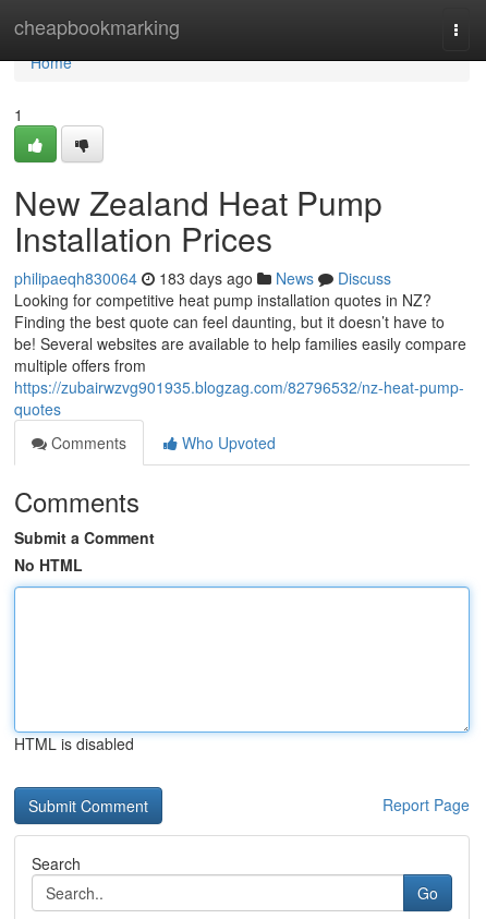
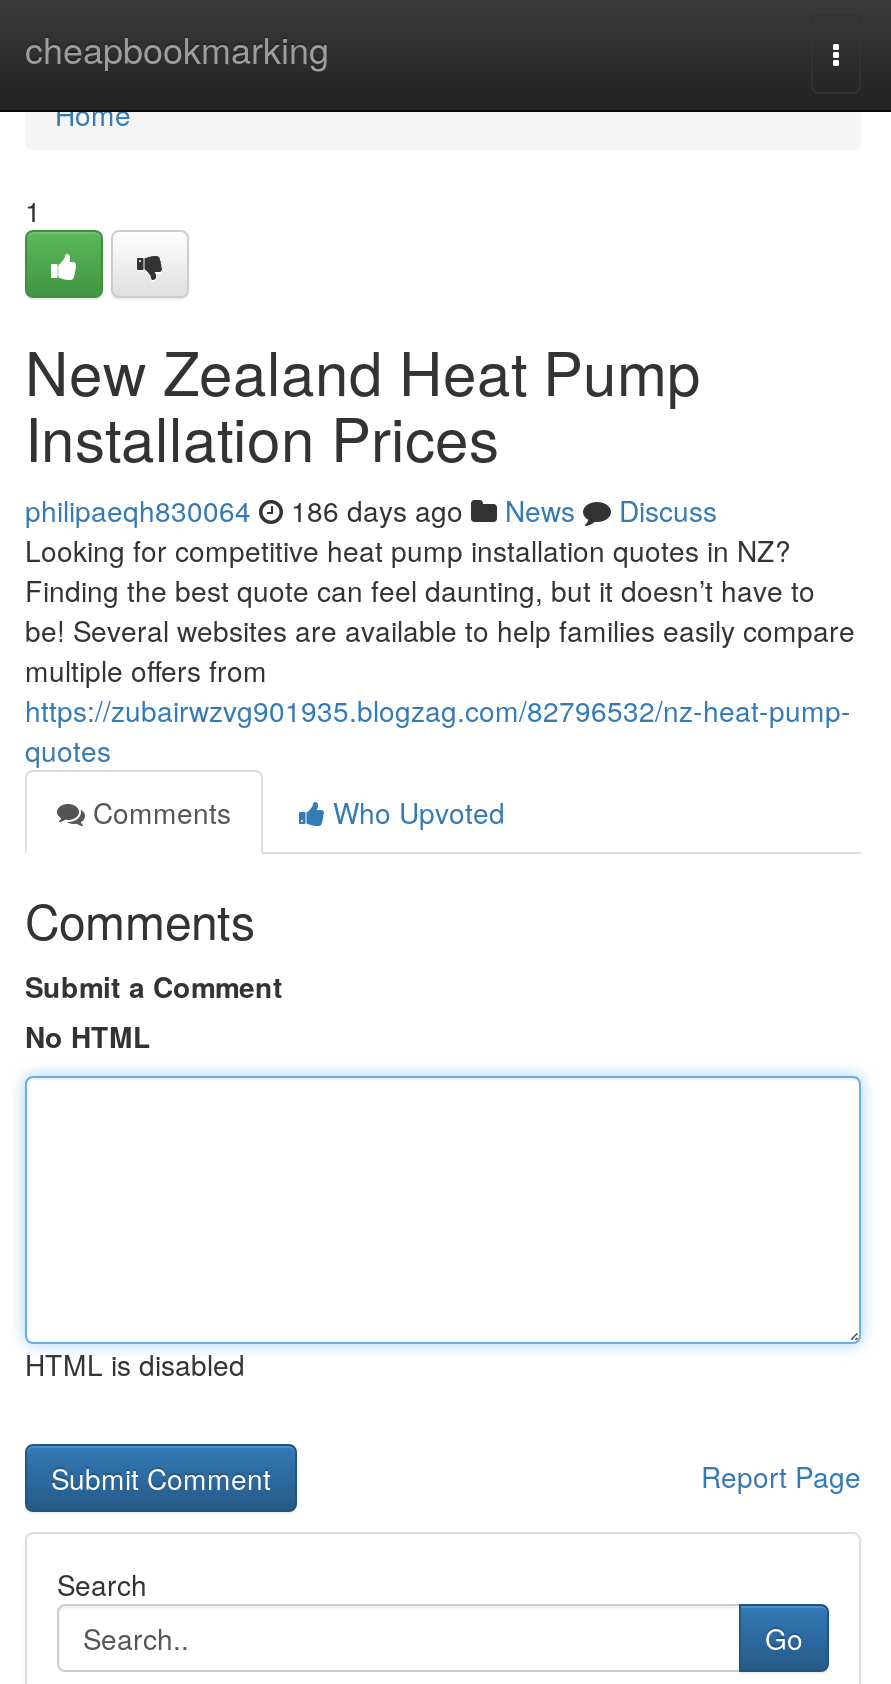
- philipaeqh830064 183 days ago News Discuss
+ philipaeqh830064 186 days ago News Discuss
